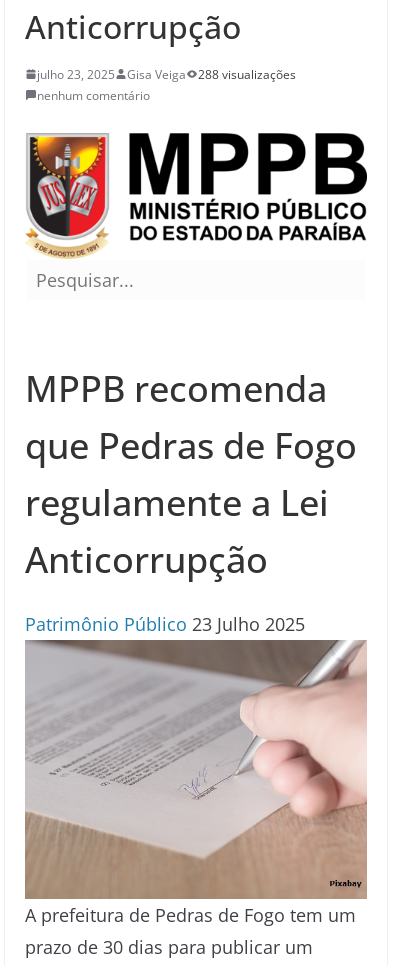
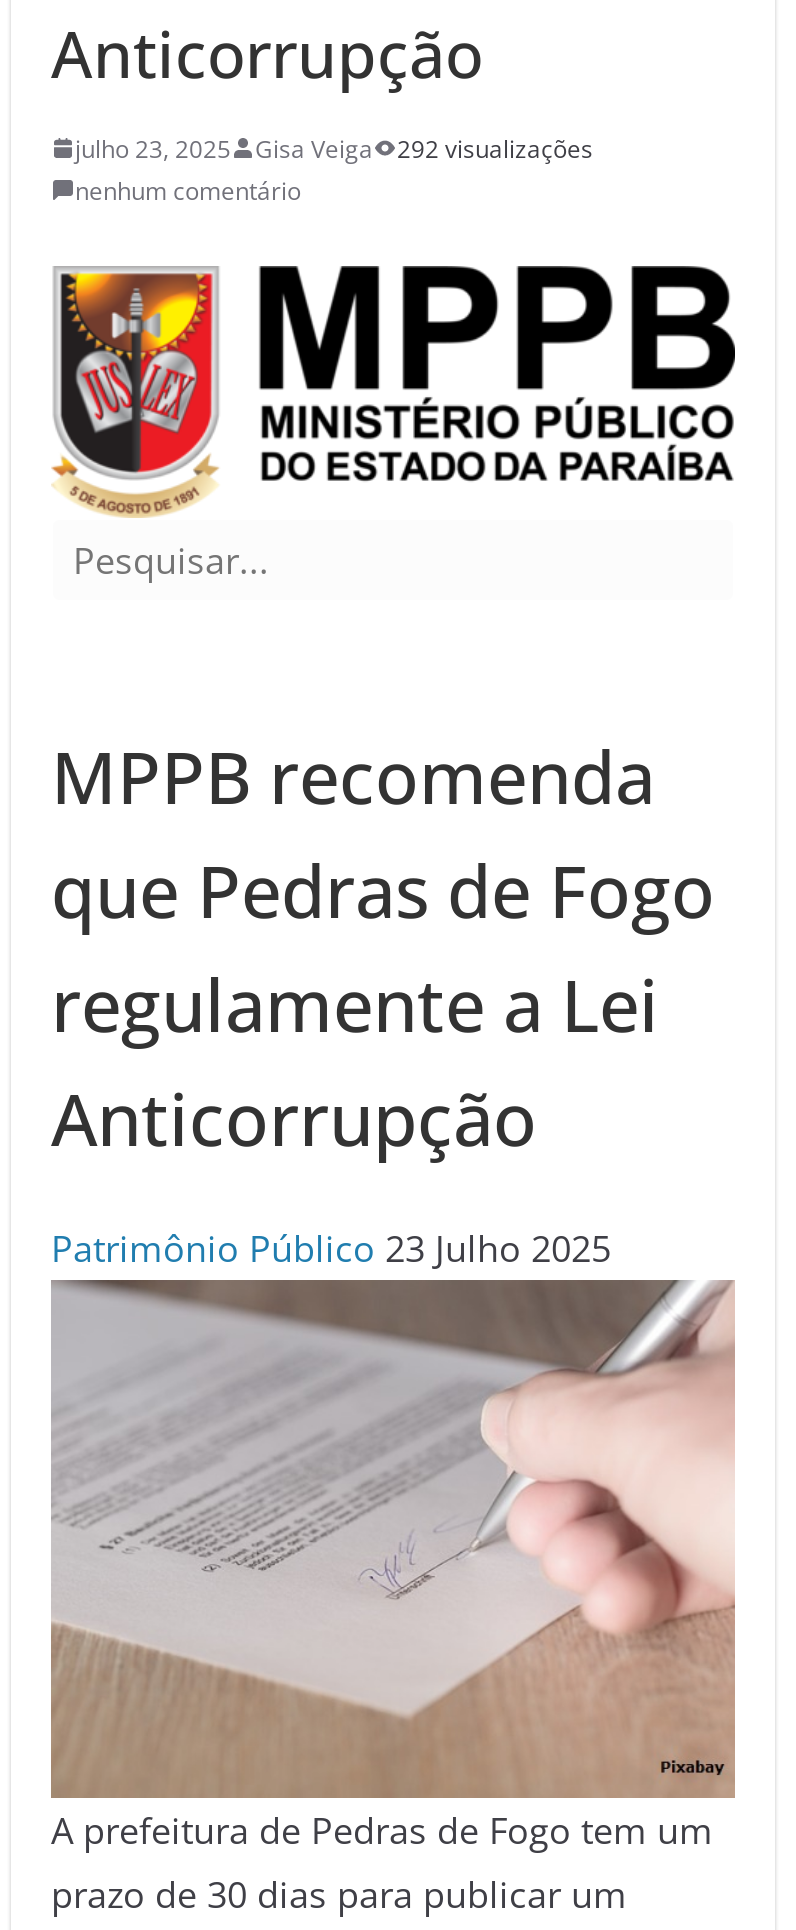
- 288 visualizações
+ 292 visualizações
